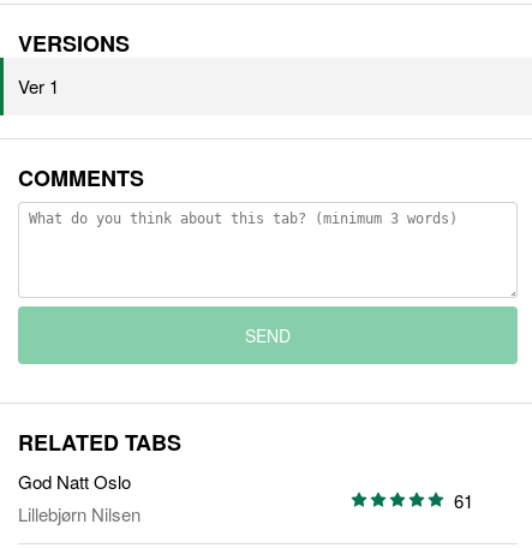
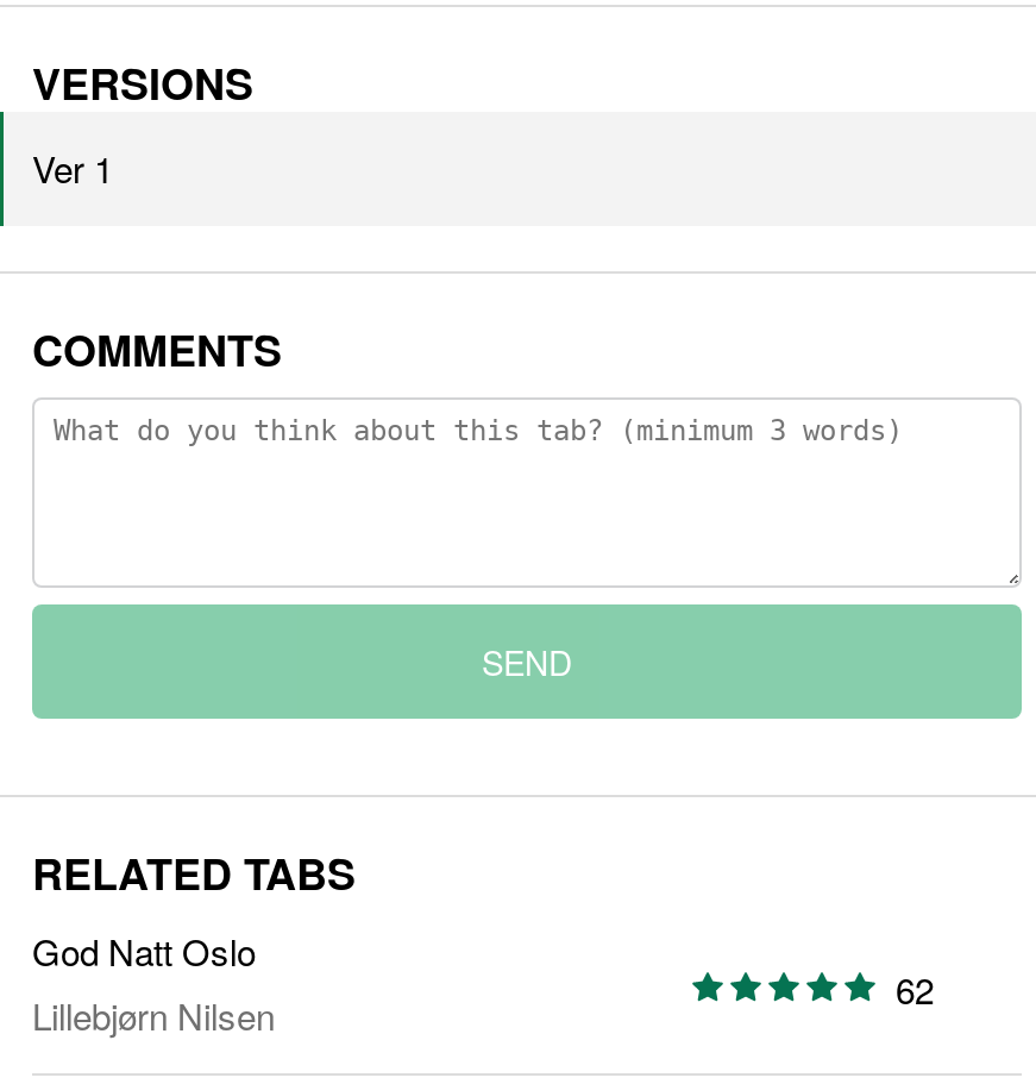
- 61
+ 62
